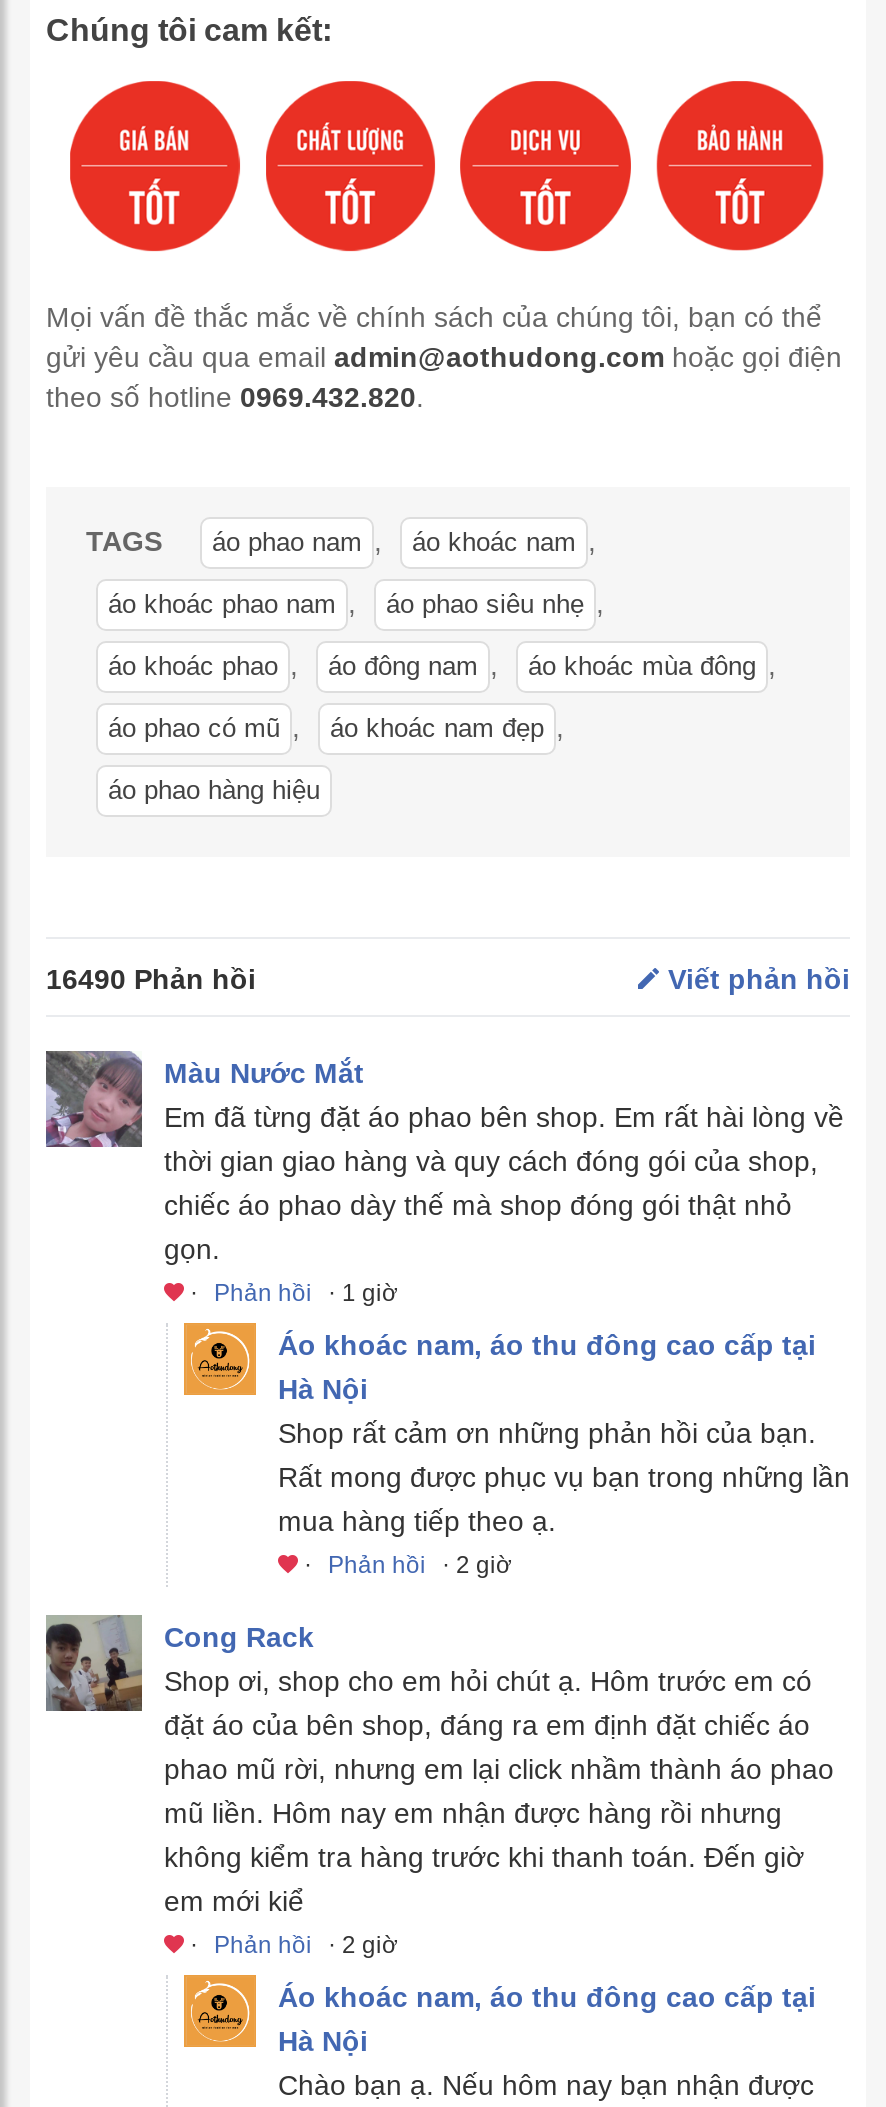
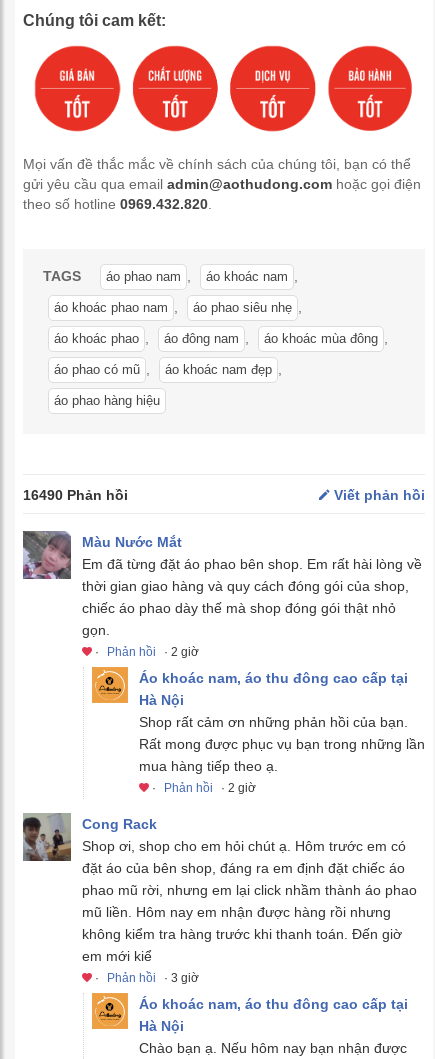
- · Phản hồi · 1 giờ
+ · Phản hồi · 2 giờ

- · Phản hồi · 2 giờ
+ · Phản hồi · 3 giờ
